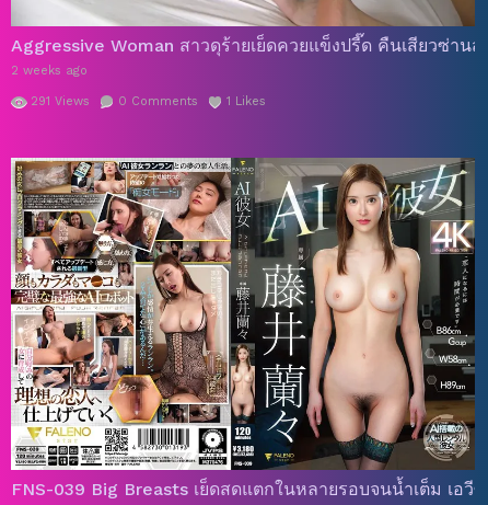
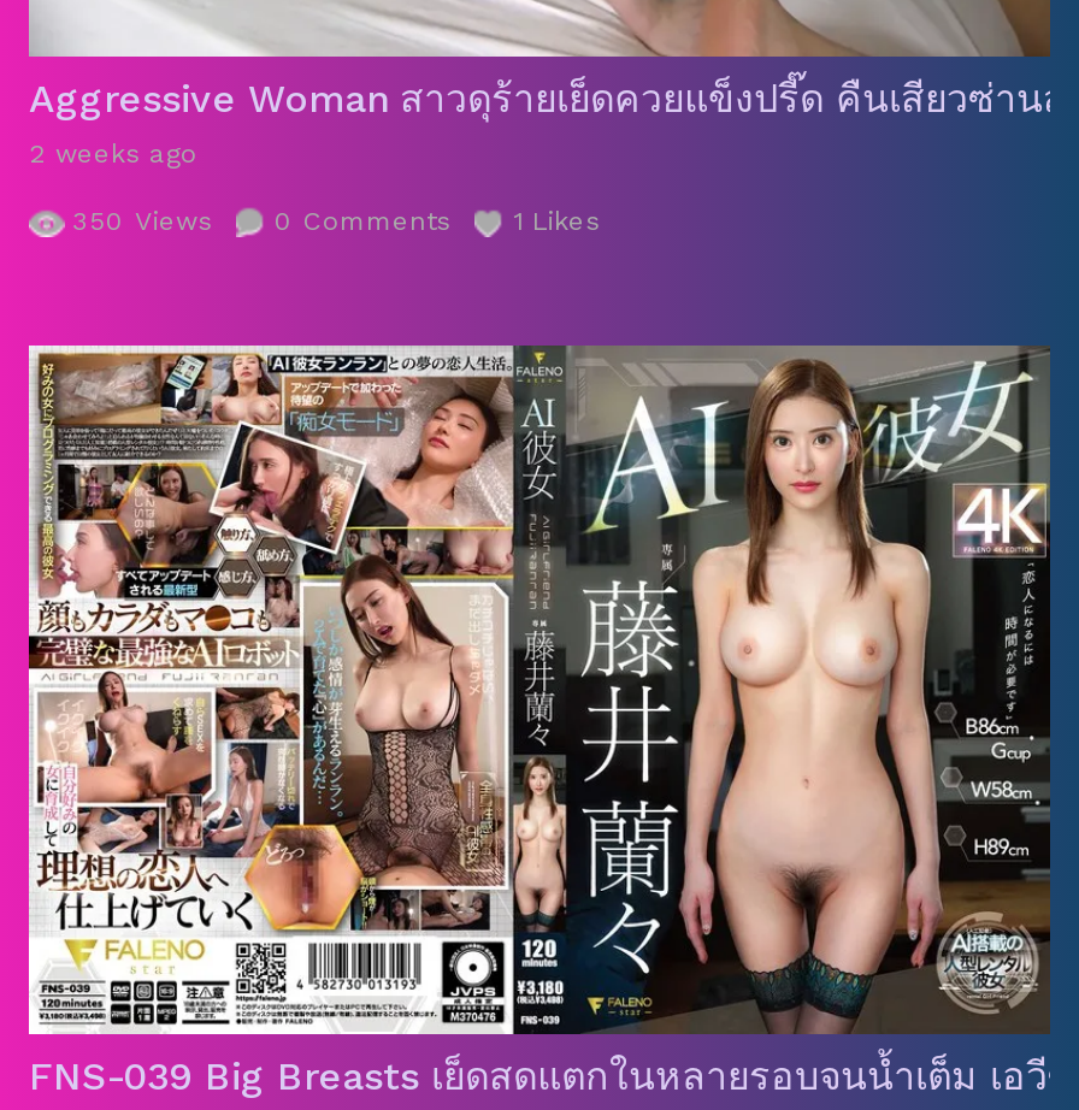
- 291 Views 0 Comments 1 Likes
+ 350 Views 0 Comments 1 Likes
